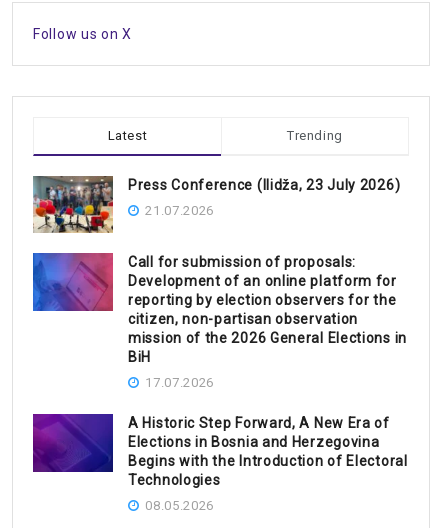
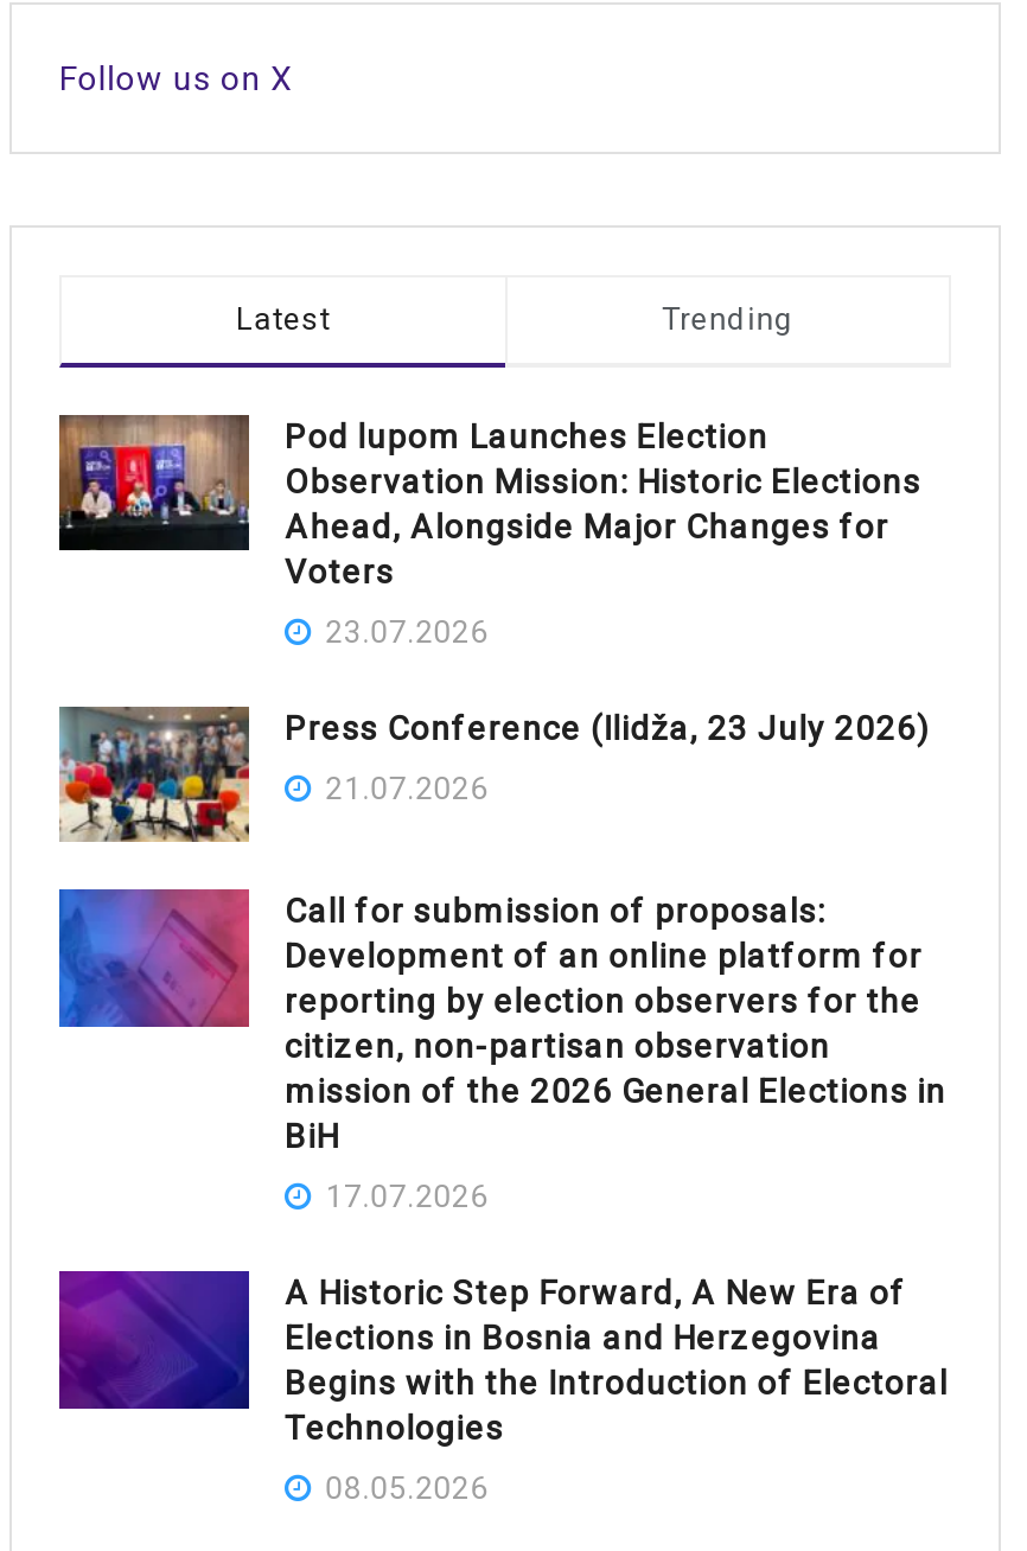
+ [image]
+ Pod lupom Launches Election
+ Observation Mission: Historic Elections
+ Ahead, Alongside Major Changes for
+ Voters
+ 23.07.2026
